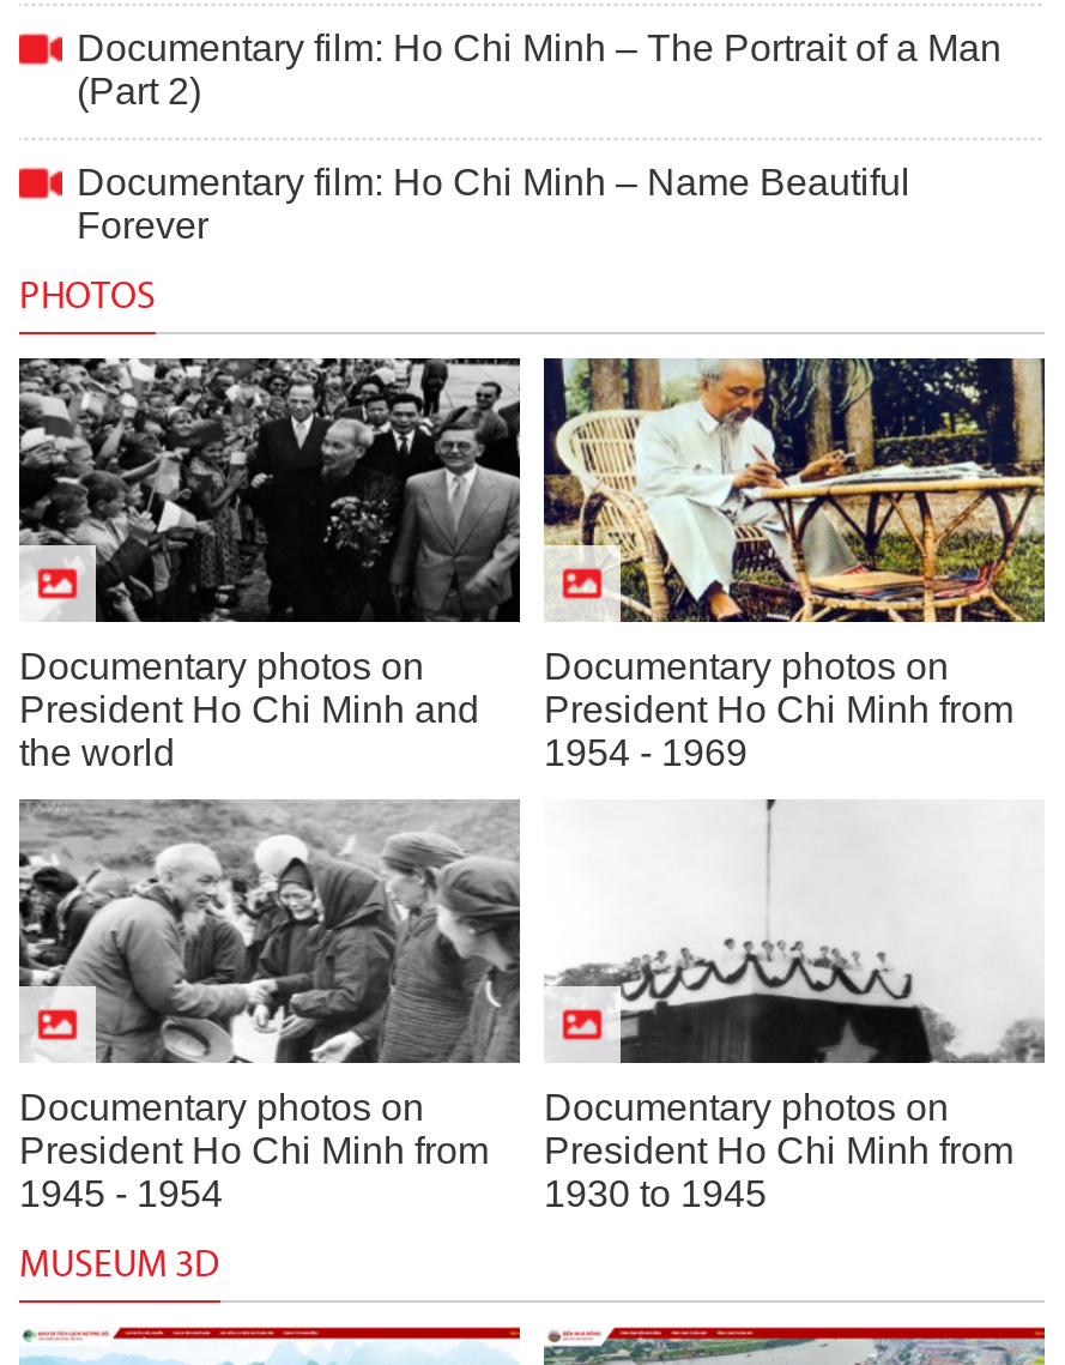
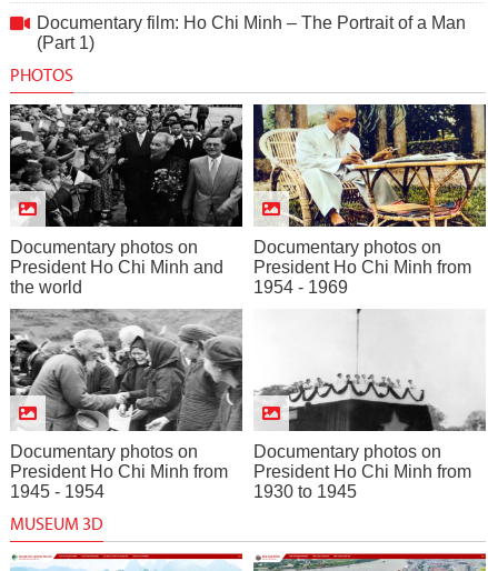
- (Part 2)
- Documentary film: Ho Chi Minh – Name Beautiful
- Forever
+ (Part 1)
